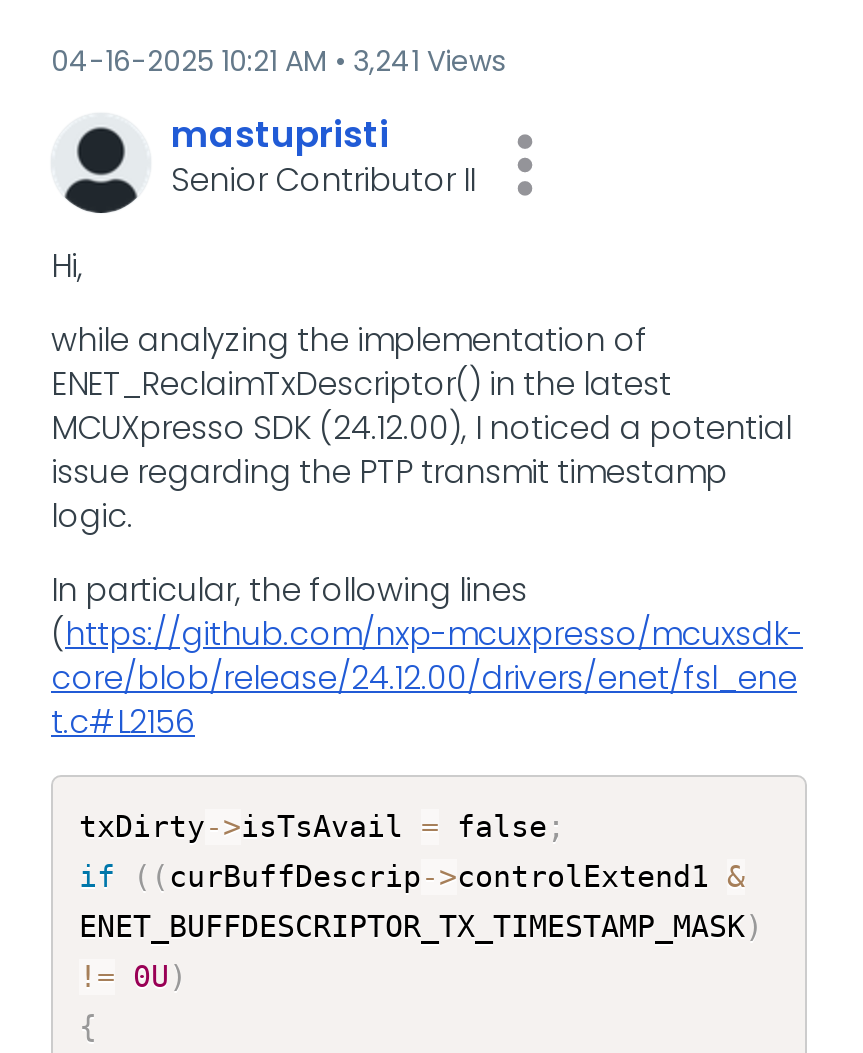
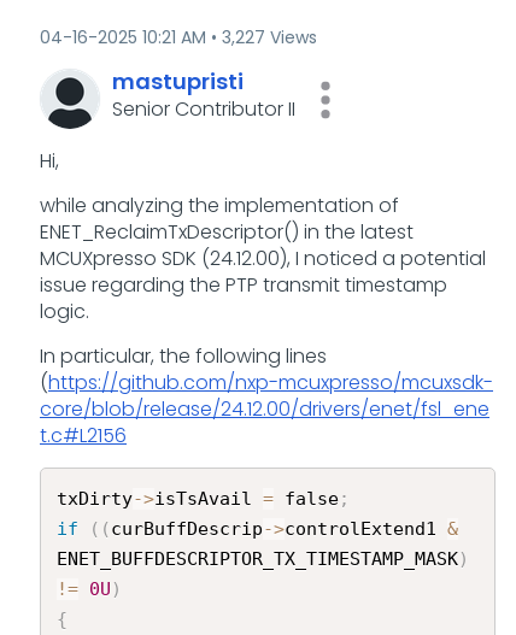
- 04-16-2025 10:21 AM 3,241 Views
+ 04-16-2025 10:21 AM 3,227 Views
